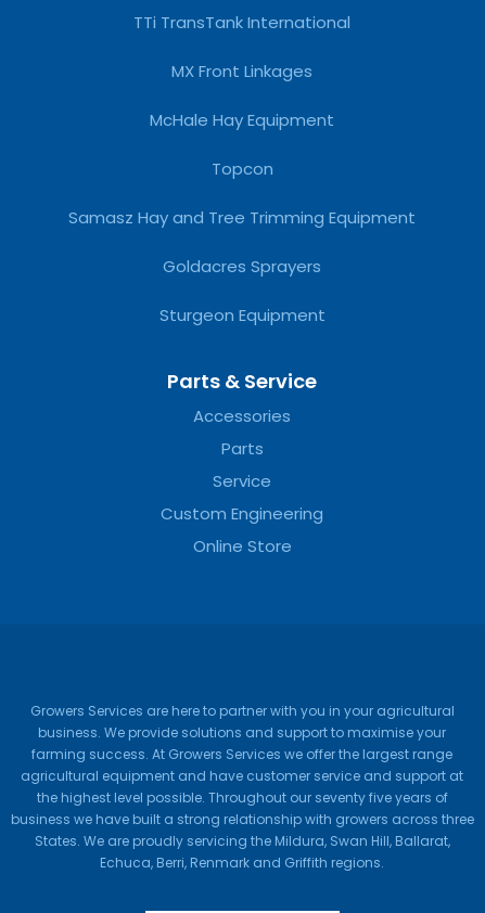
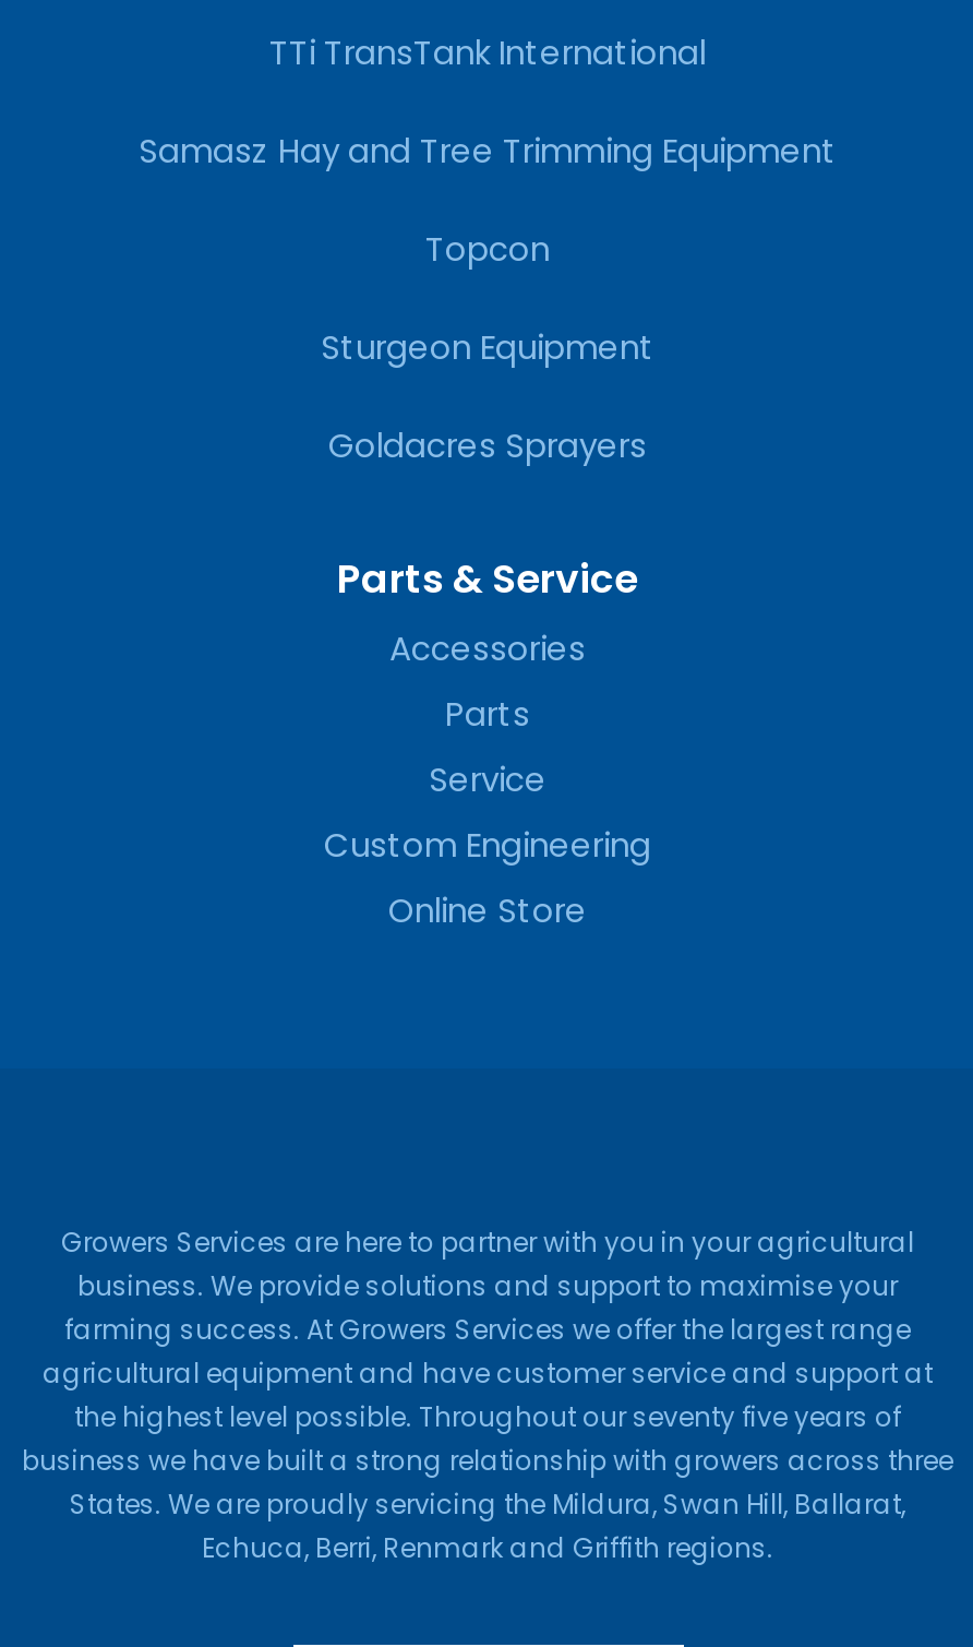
- MX Front Linkages
- McHale Hay Equipment

moved up: Samasz Hay and Tree Trimming Equipment

moved up: Sturgeon Equipment
